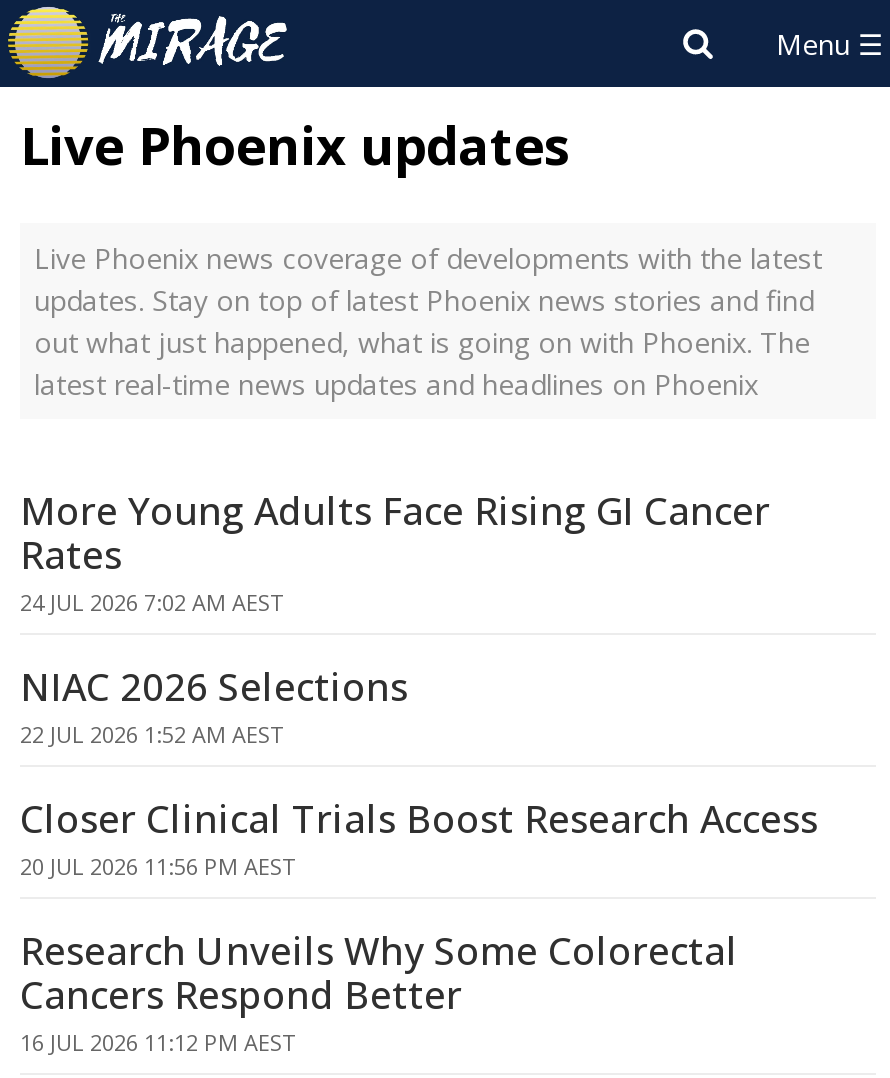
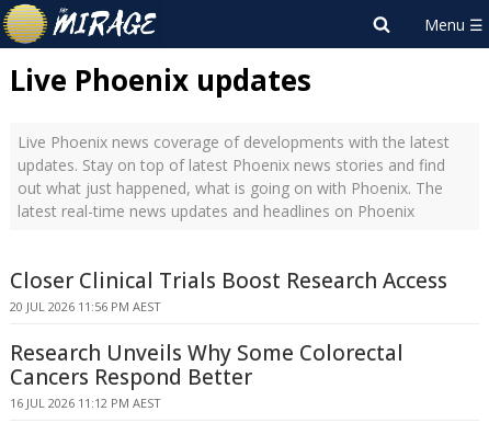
- More Young Adults Face Rising GI Cancer
- Rates
- 24 JUL 2026 7:02 AM AEST
- NIAC 2026 Selections
- 22 JUL 2026 1:52 AM AEST
